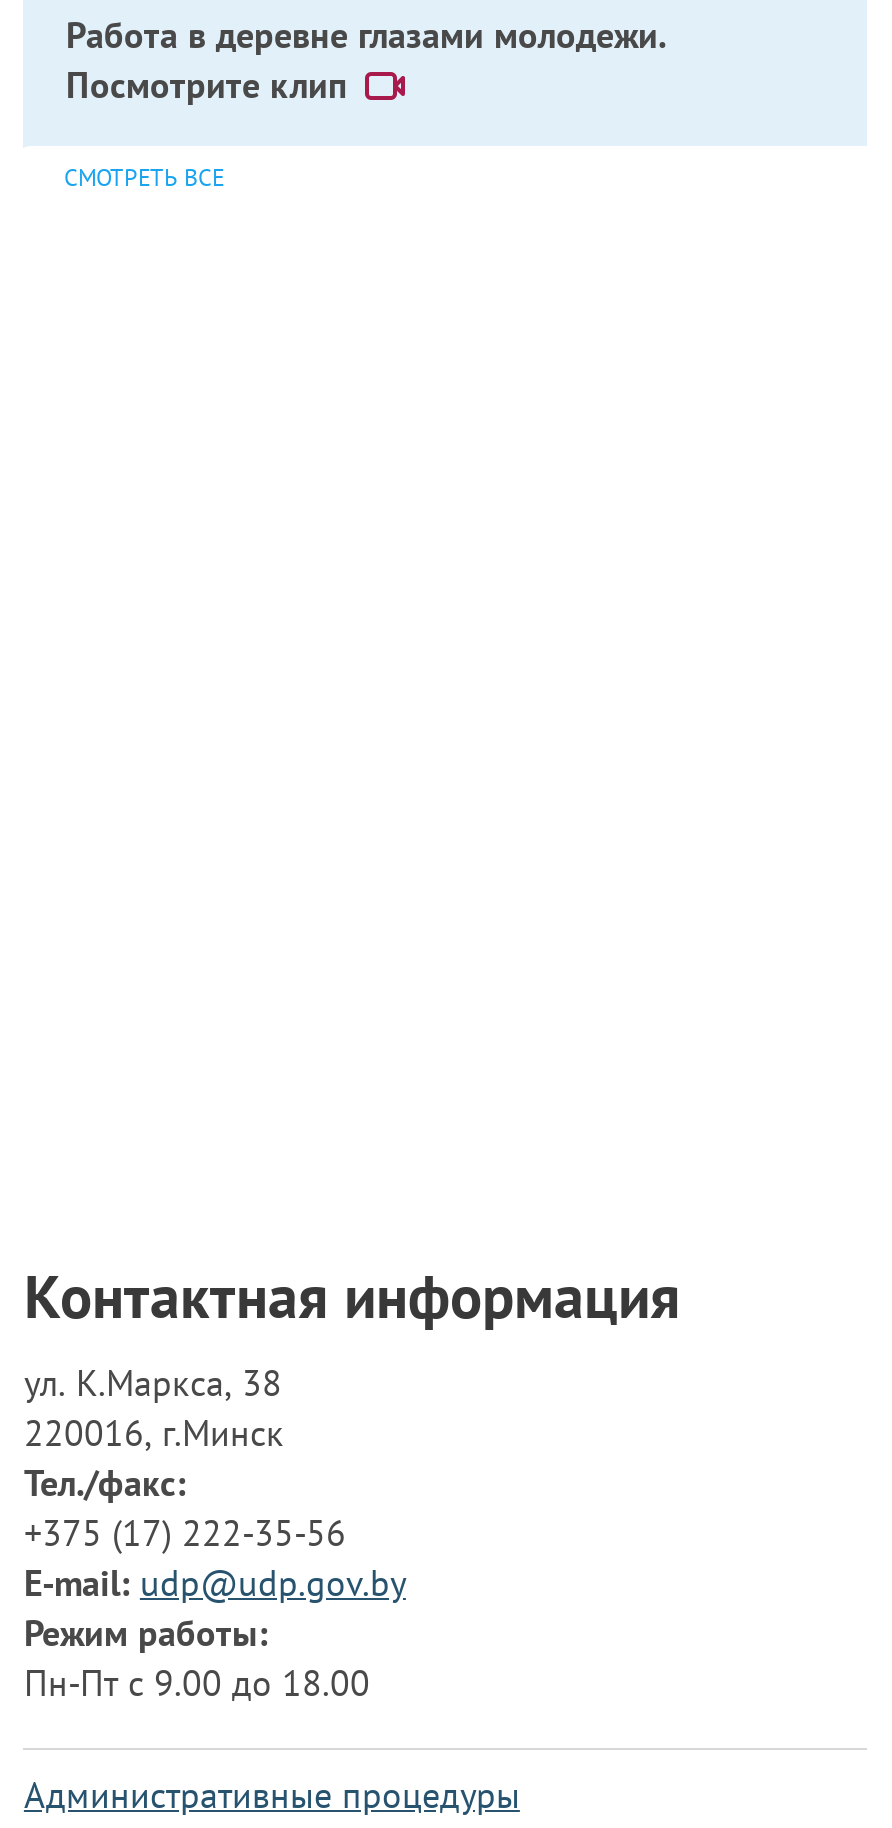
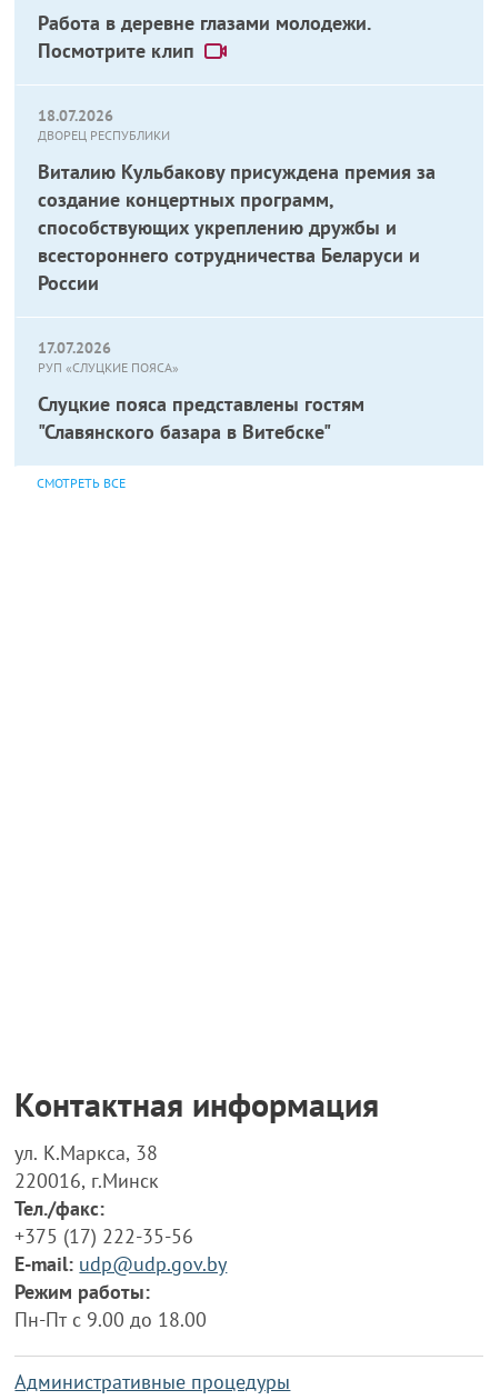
+ 18.07.2026
+ ДВОРЕЦ РЕСПУБЛИКИ
+ Виталию Кульбакову присуждена премия за
+ создание концертных программ,
+ способствующих укреплению дружбы и
+ всестороннего сотрудничества Беларуси и
+ России
+ 17.07.2026
+ РУП «СЛУЦКИЕ ПОЯСА»
+ Слуцкие пояса представлены гостям
+ "Славянского базара в Витебске"
